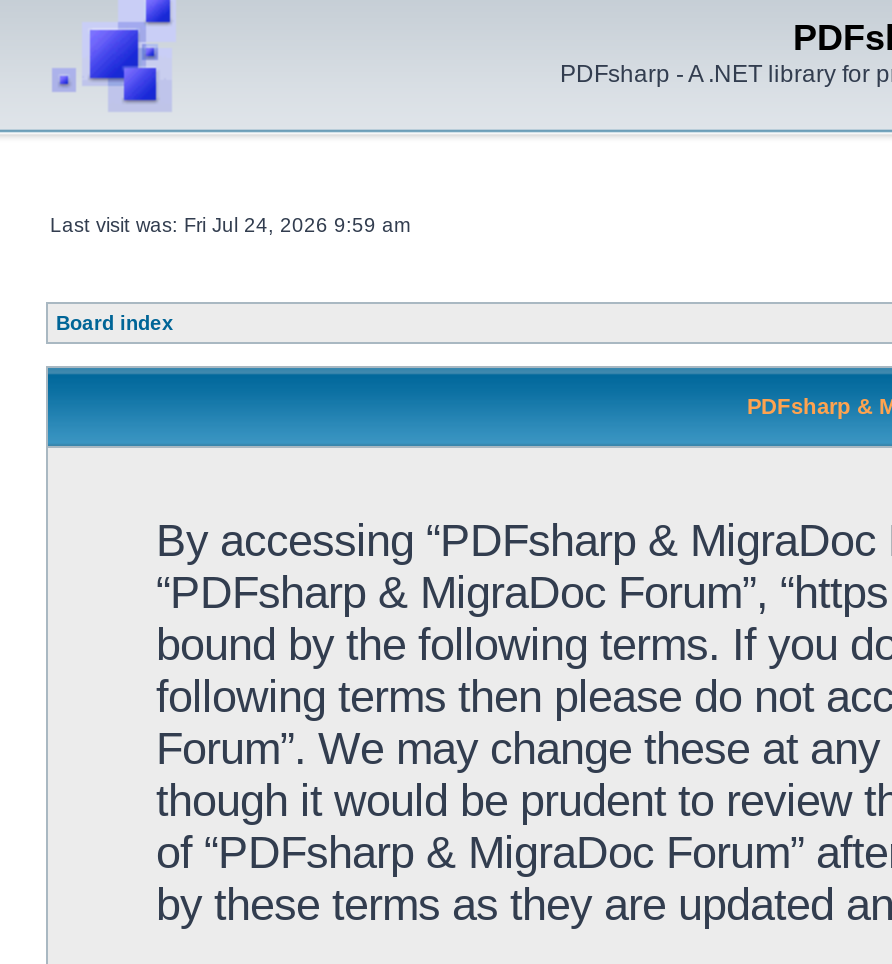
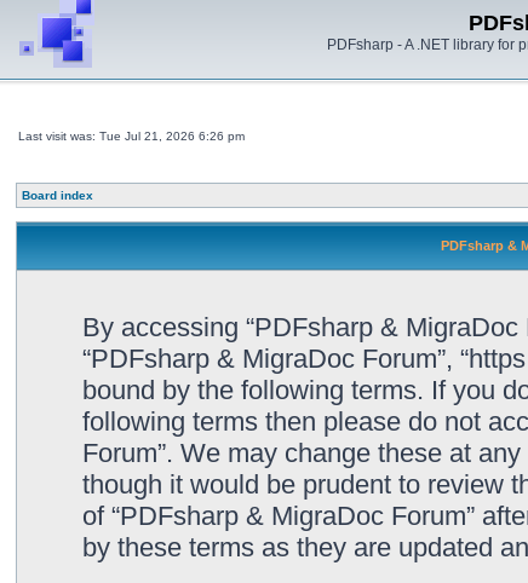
- Last visit was: Fri Jul 24, 2026 9:59 am
+ Last visit was: Tue Jul 21, 2026 6:26 pm
